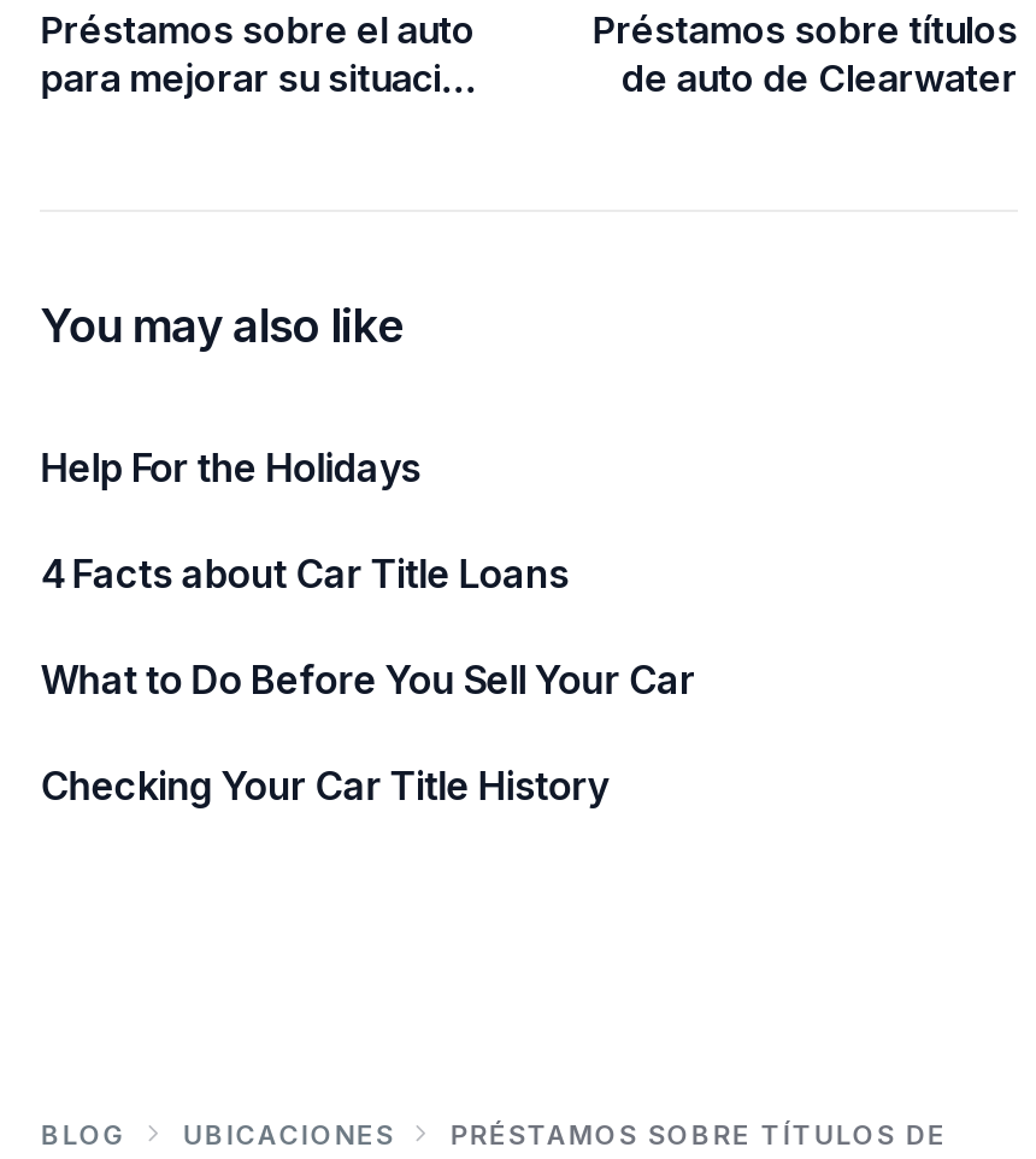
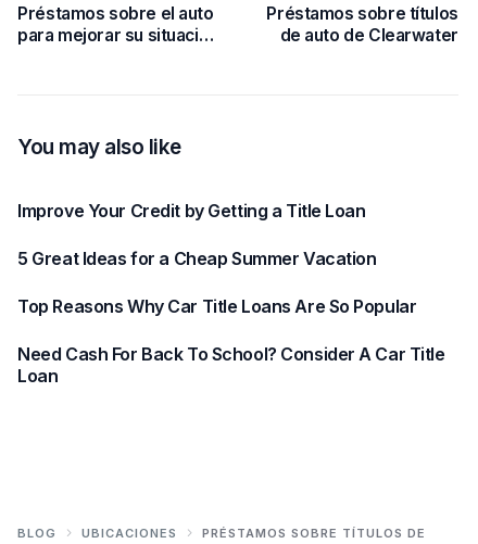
- Help For the Holidays
+ Improve Your Credit by Getting a Title Loan

- 4 Facts about Car Title Loans
+ 5 Great Ideas for a Cheap Summer Vacation

- What to Do Before You Sell Your Car
+ Top Reasons Why Car Title Loans Are So Popular

- Checking Your Car Title History
+ Need Cash For Back To School? Consider A Car Title
+ Loan
